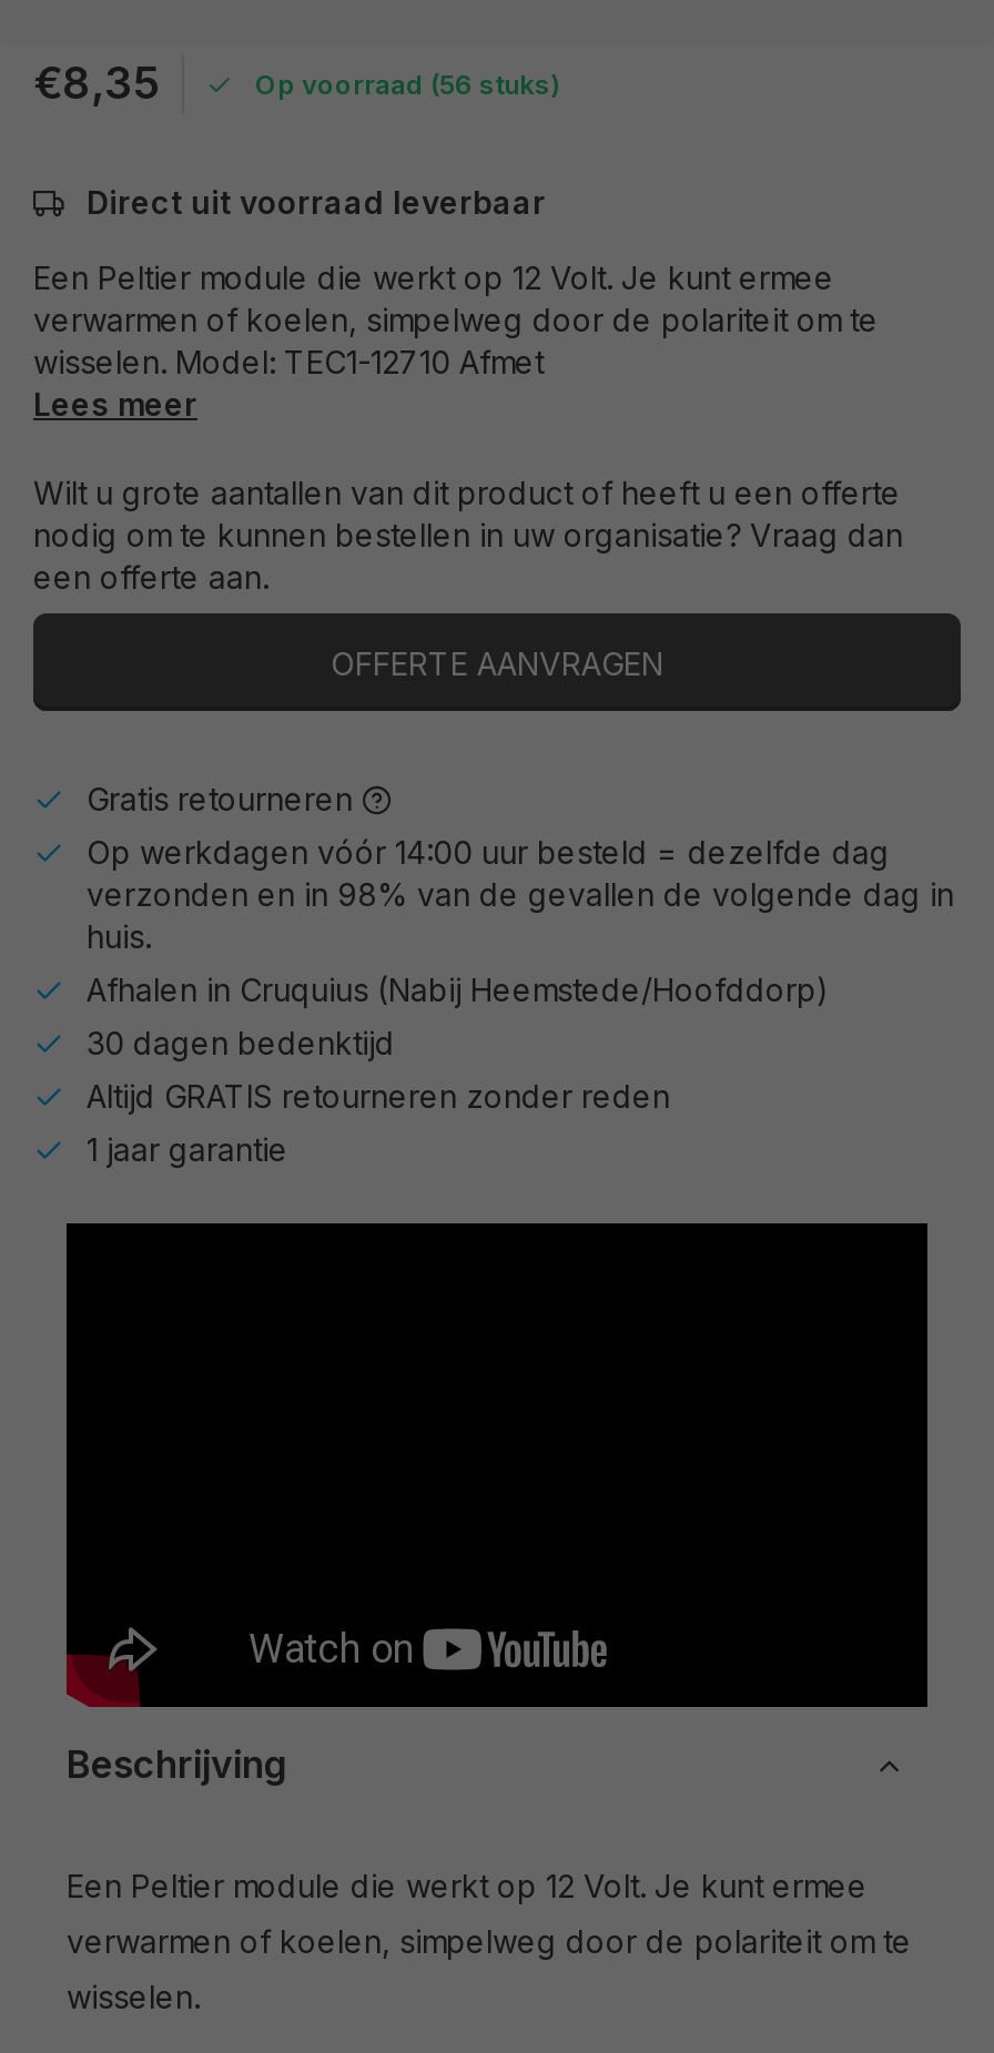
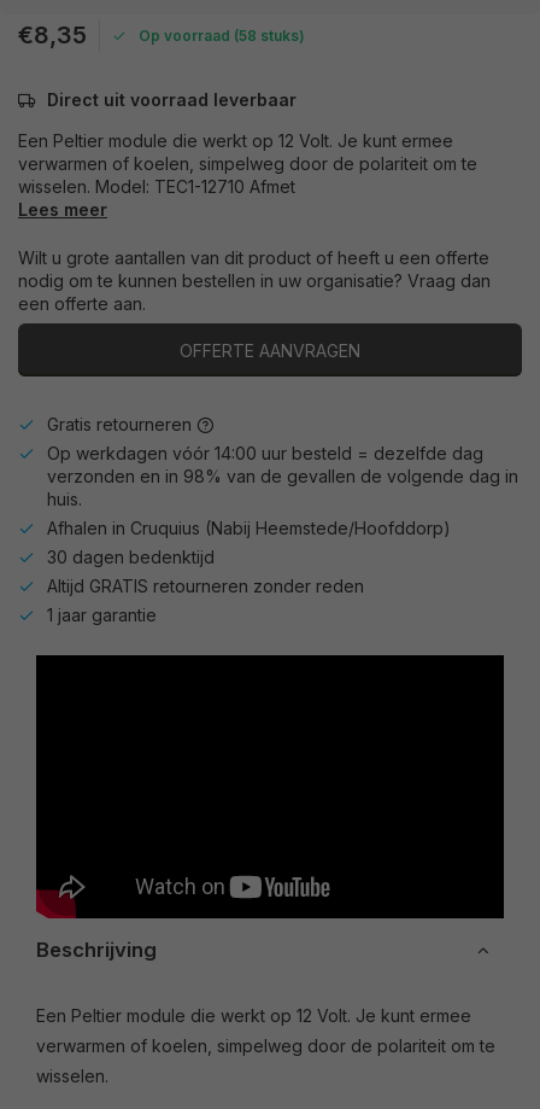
- Op voorraad (56 stuks)
+ Op voorraad (58 stuks)
